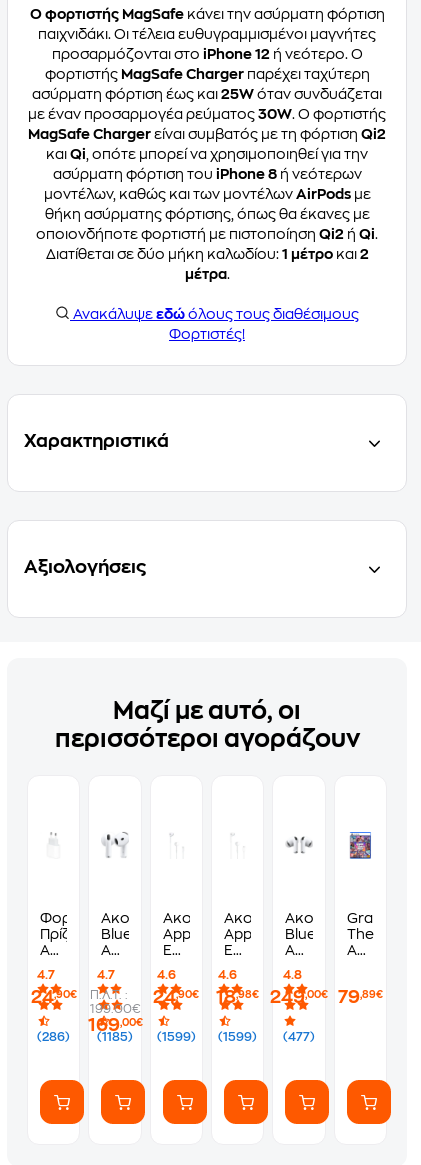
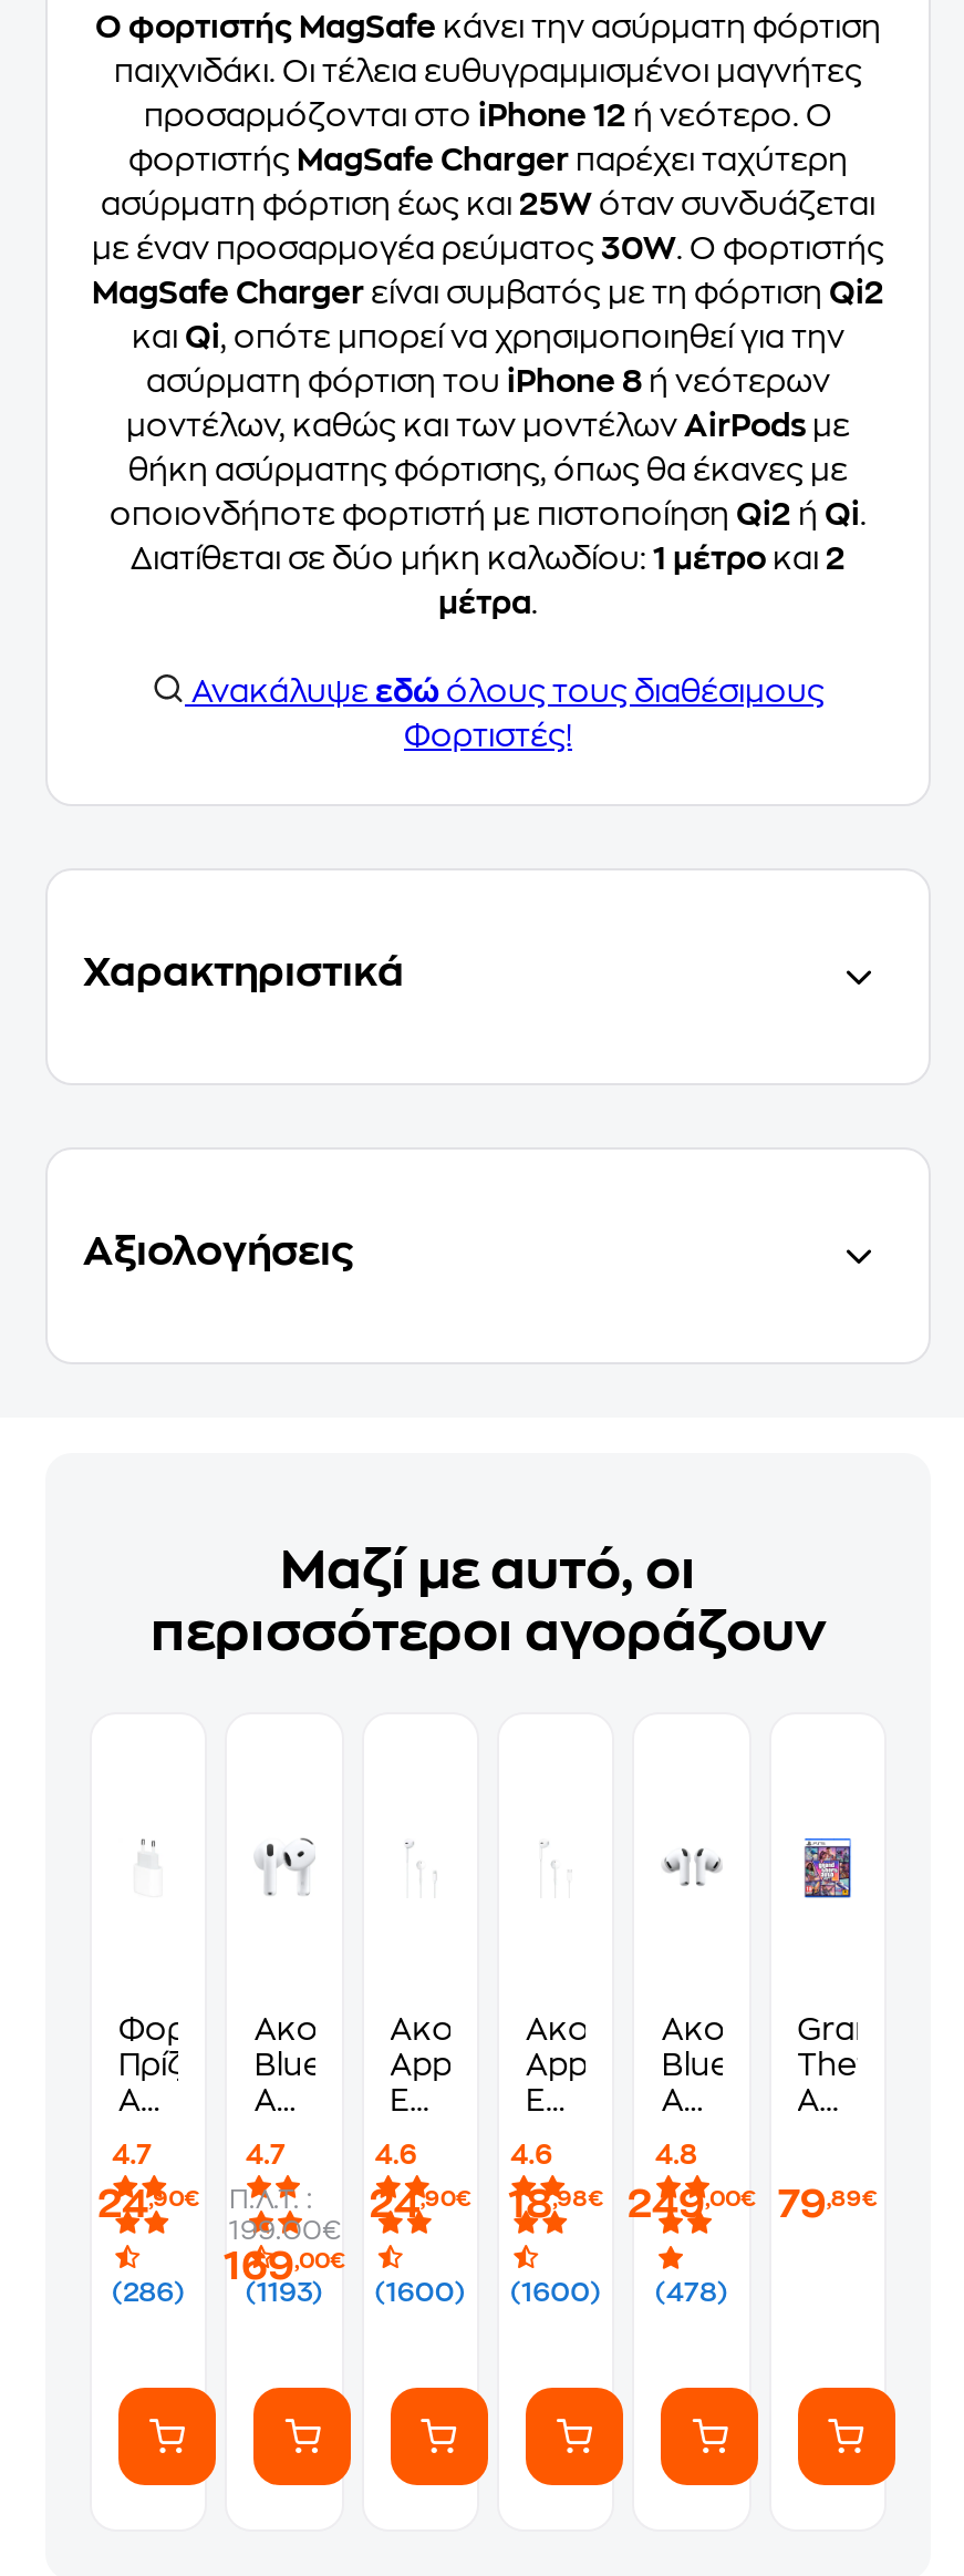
- (1185)
+ (1193)

- (1599)
+ (1600)

- (1599)
+ (1600)

- (477)
+ (478)
